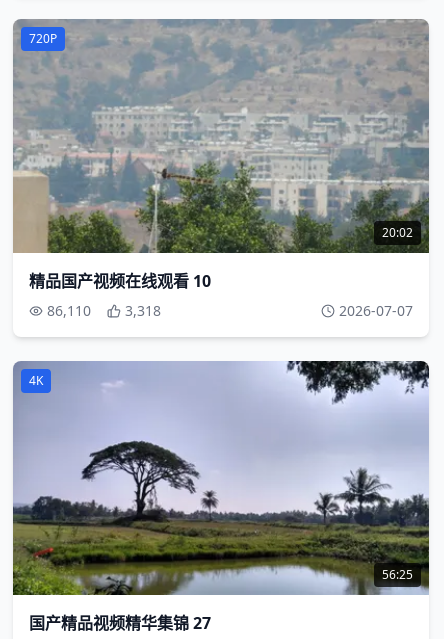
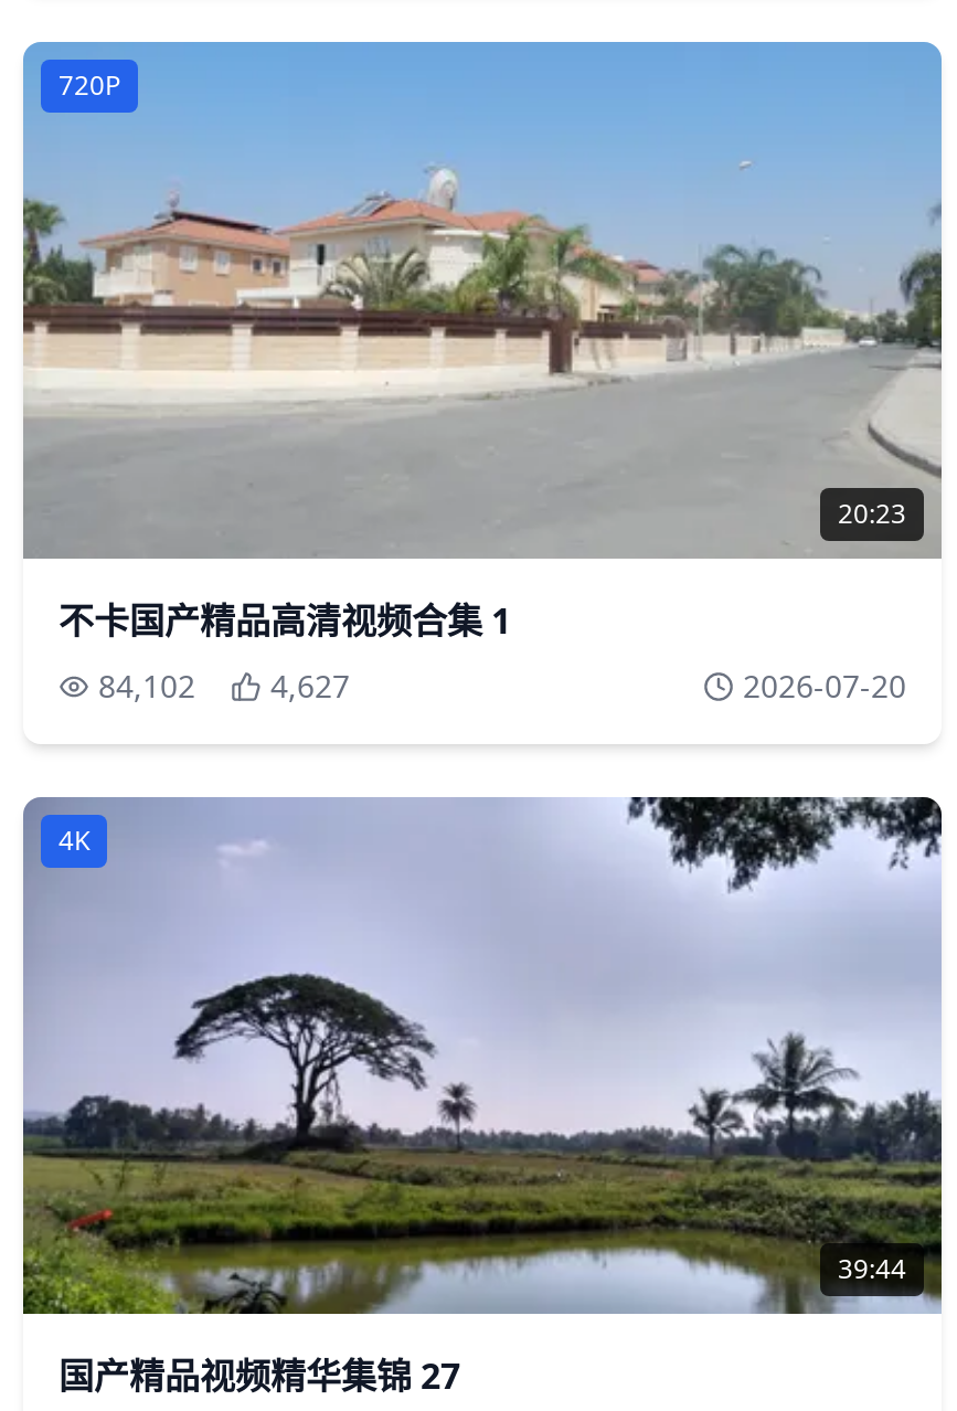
- [image]
- 20:02
+ [image]
+ 20:23

- 精品国产视频在线观看 10
- 86,110
- 3,318
- 2026-07-07
+ 不卡国产精品高清视频合集 1
+ 84,102
+ 4,627
+ 2026-07-20

- 56:25
+ 39:44
